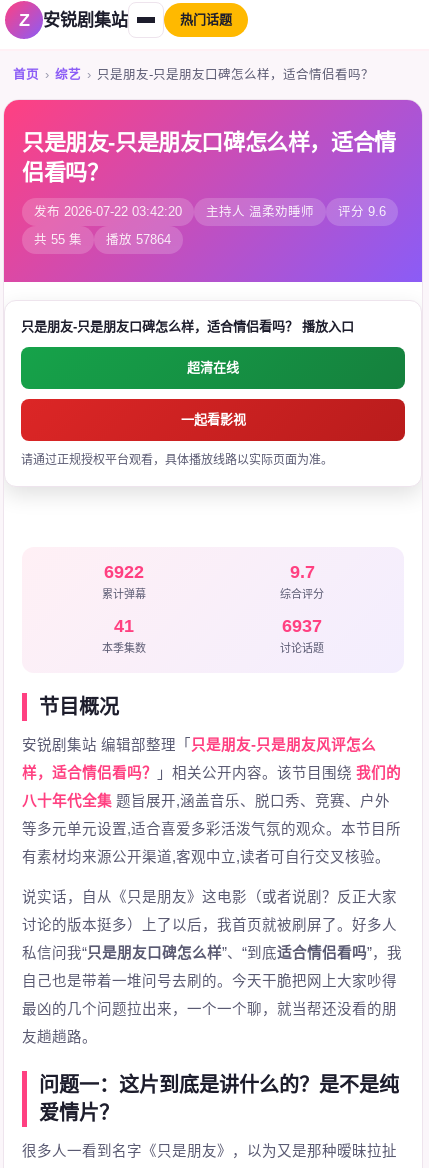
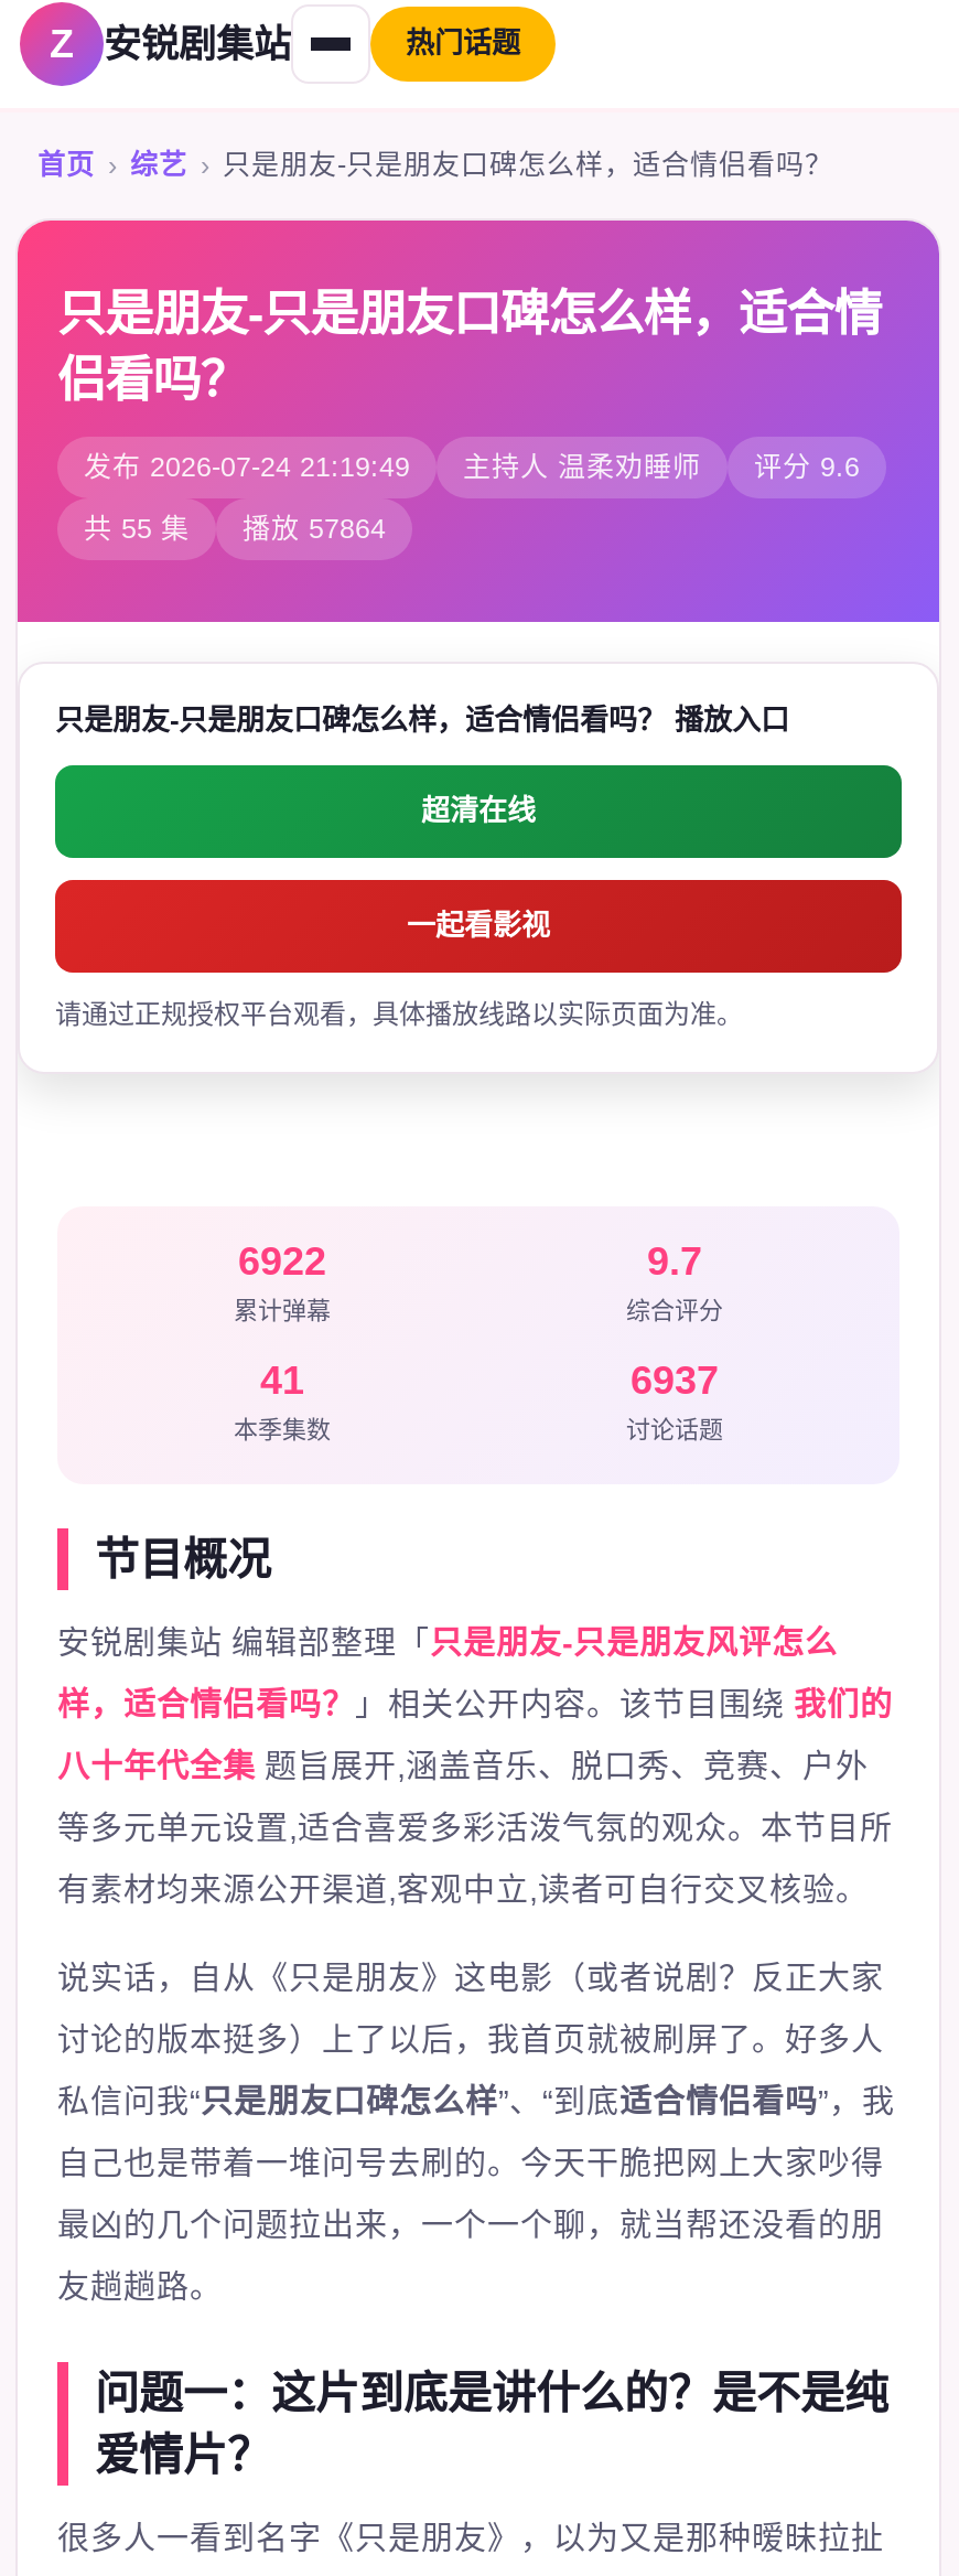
- 发布 2026-07-22 03:42:20 主持人 温柔劝睡师 评分 9.6
+ 发布 2026-07-24 21:19:49 主持人 温柔劝睡师 评分 9.6
